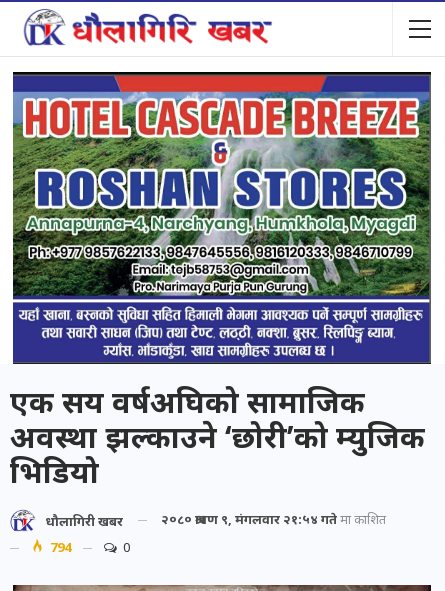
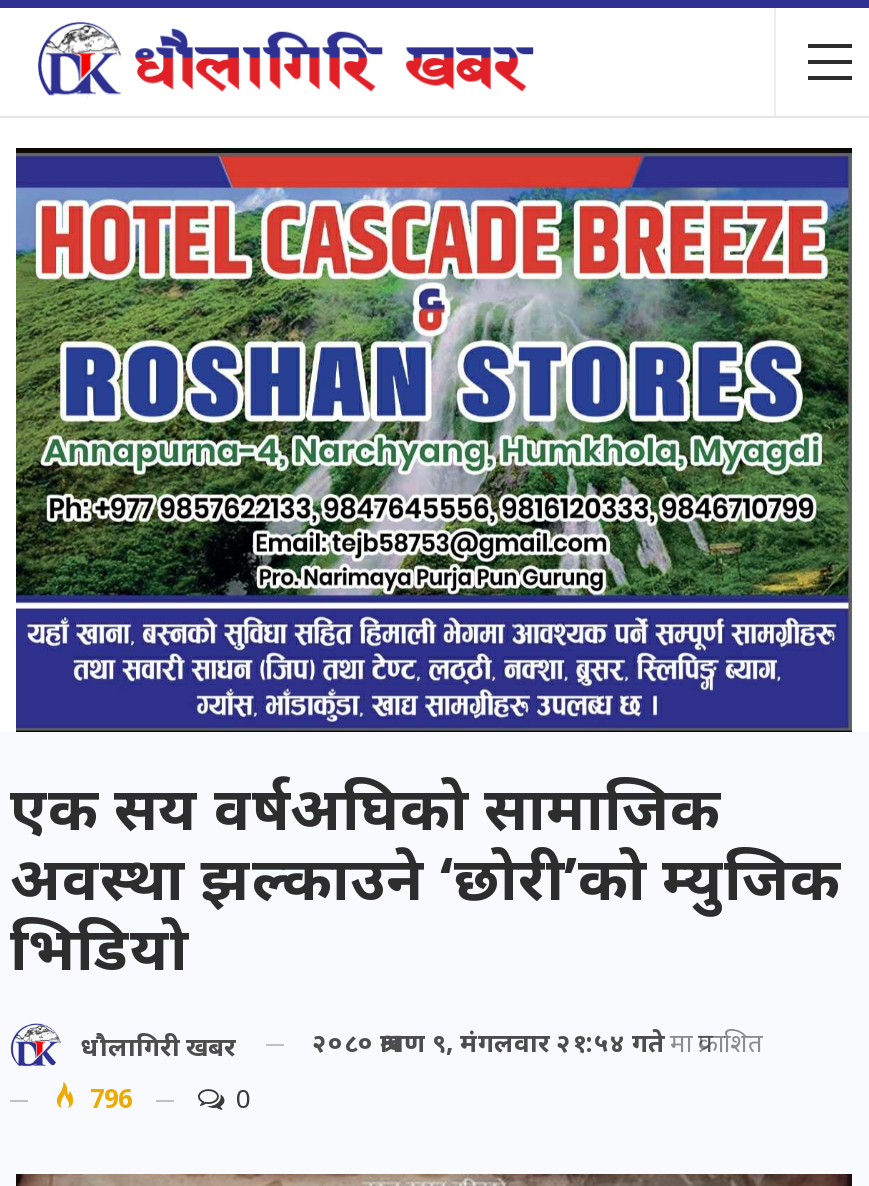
- 794
+ 796
